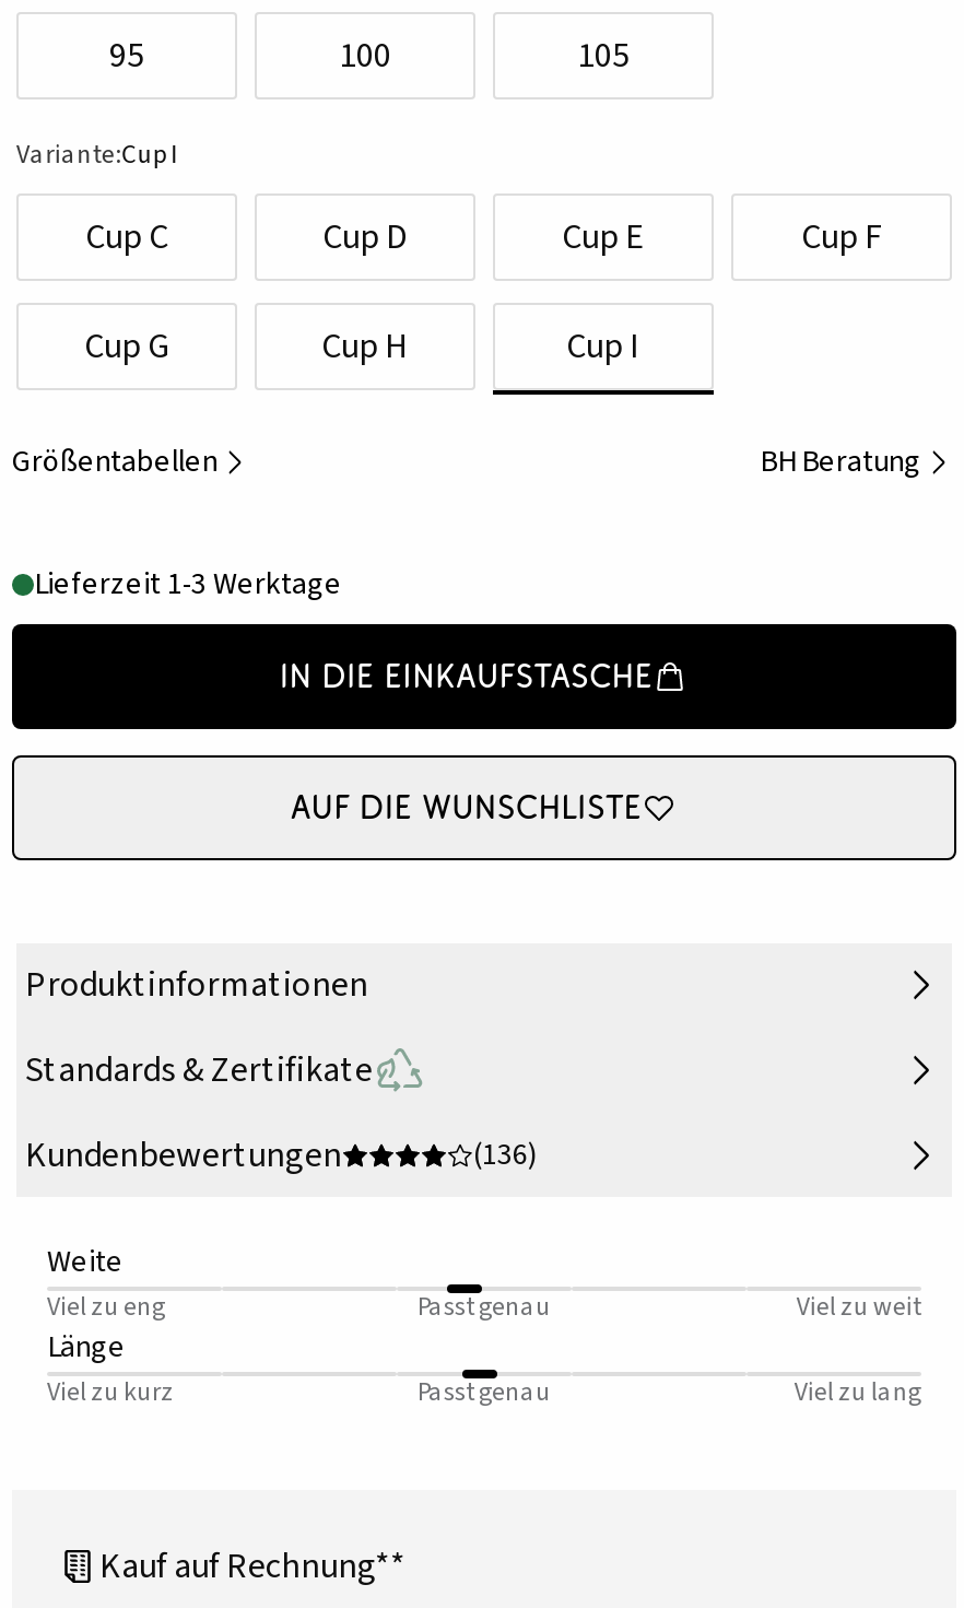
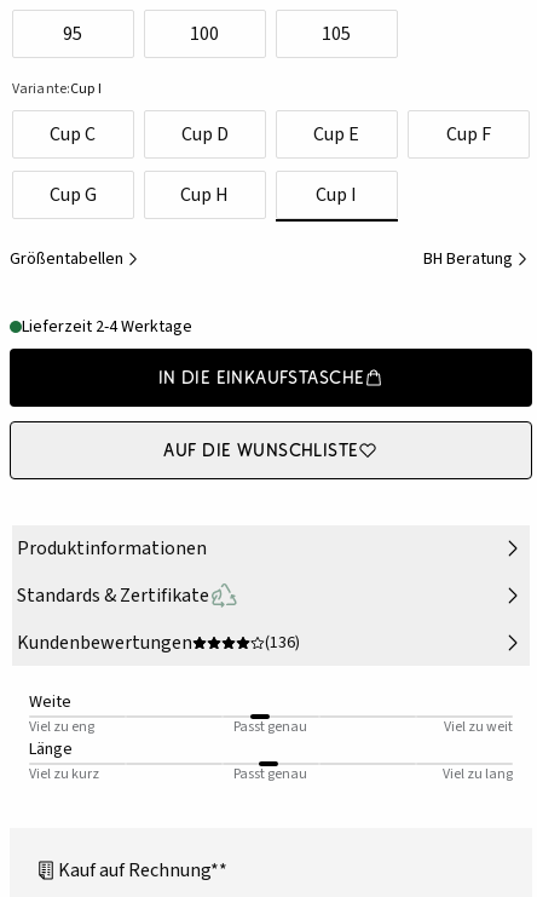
- Lieferzeit 1-3 Werktage
+ Lieferzeit 2-4 Werktage
